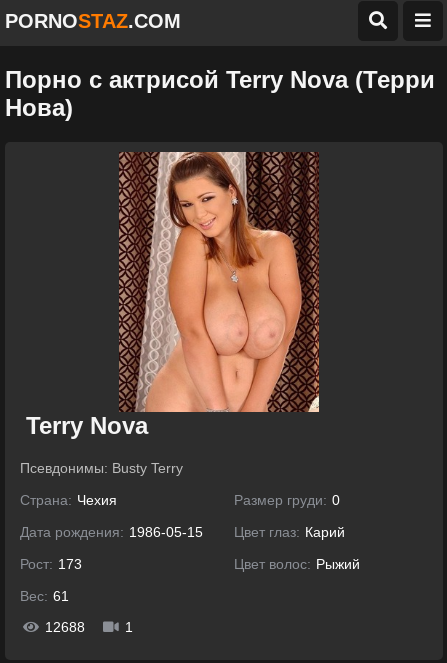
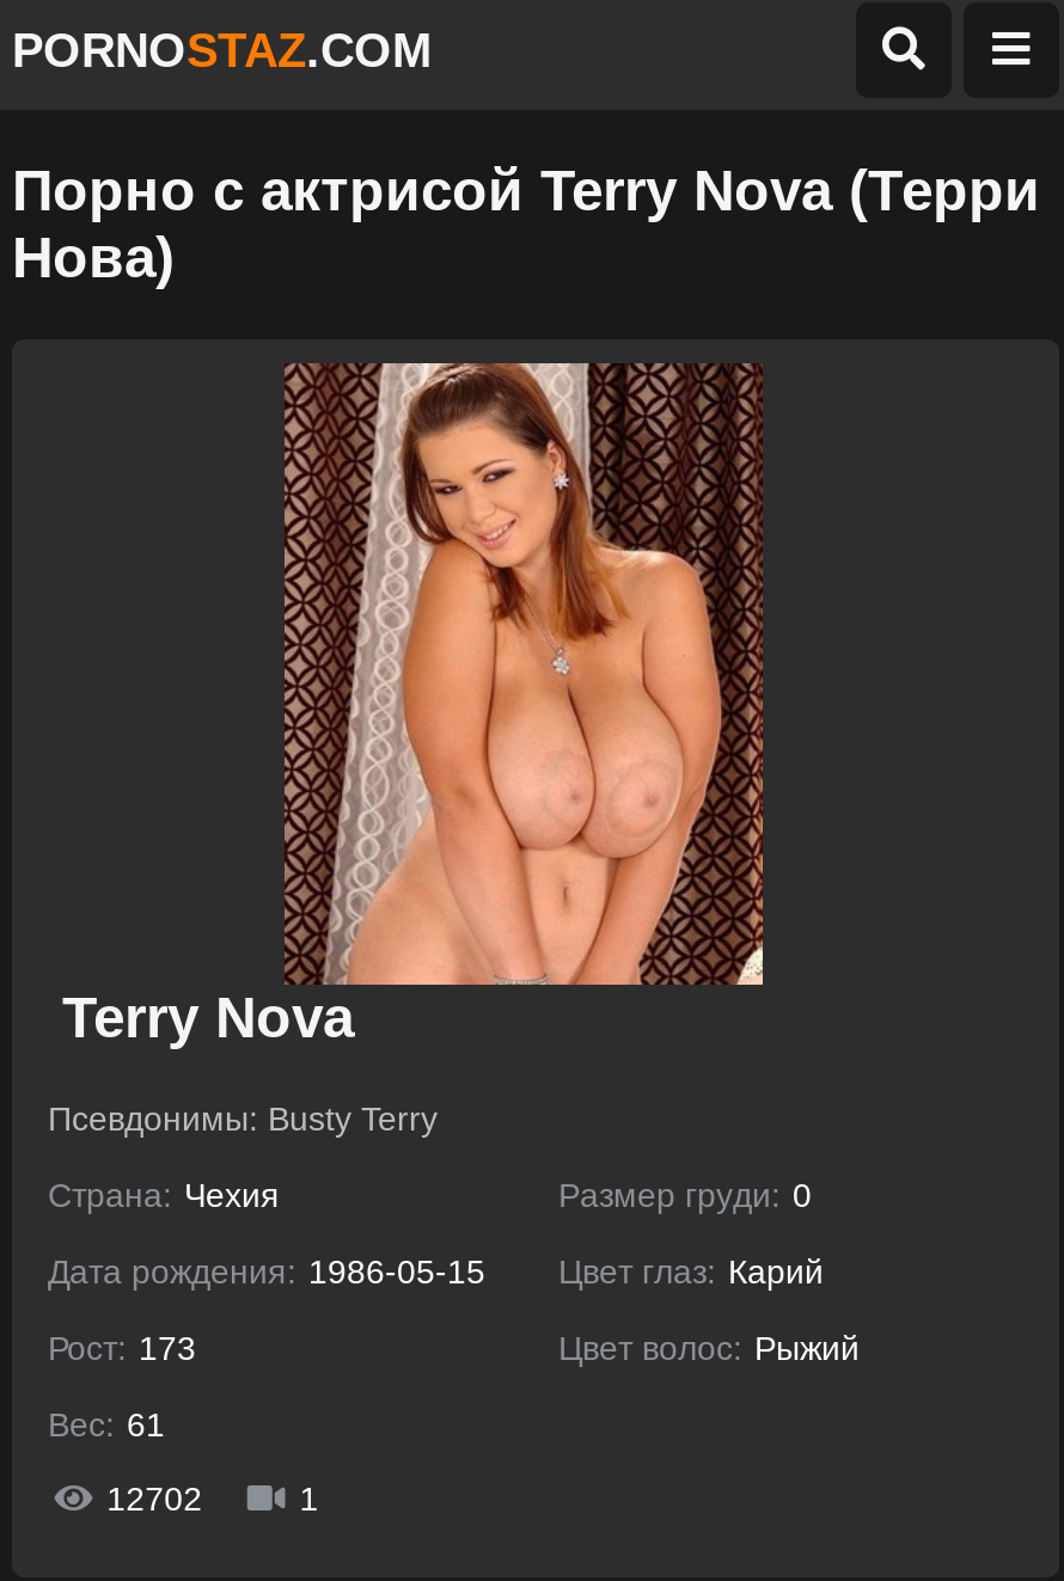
- 12688
+ 12702
